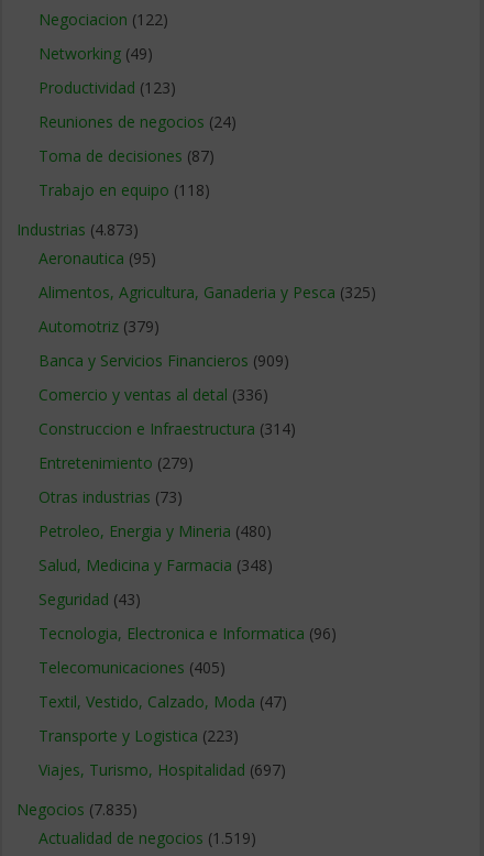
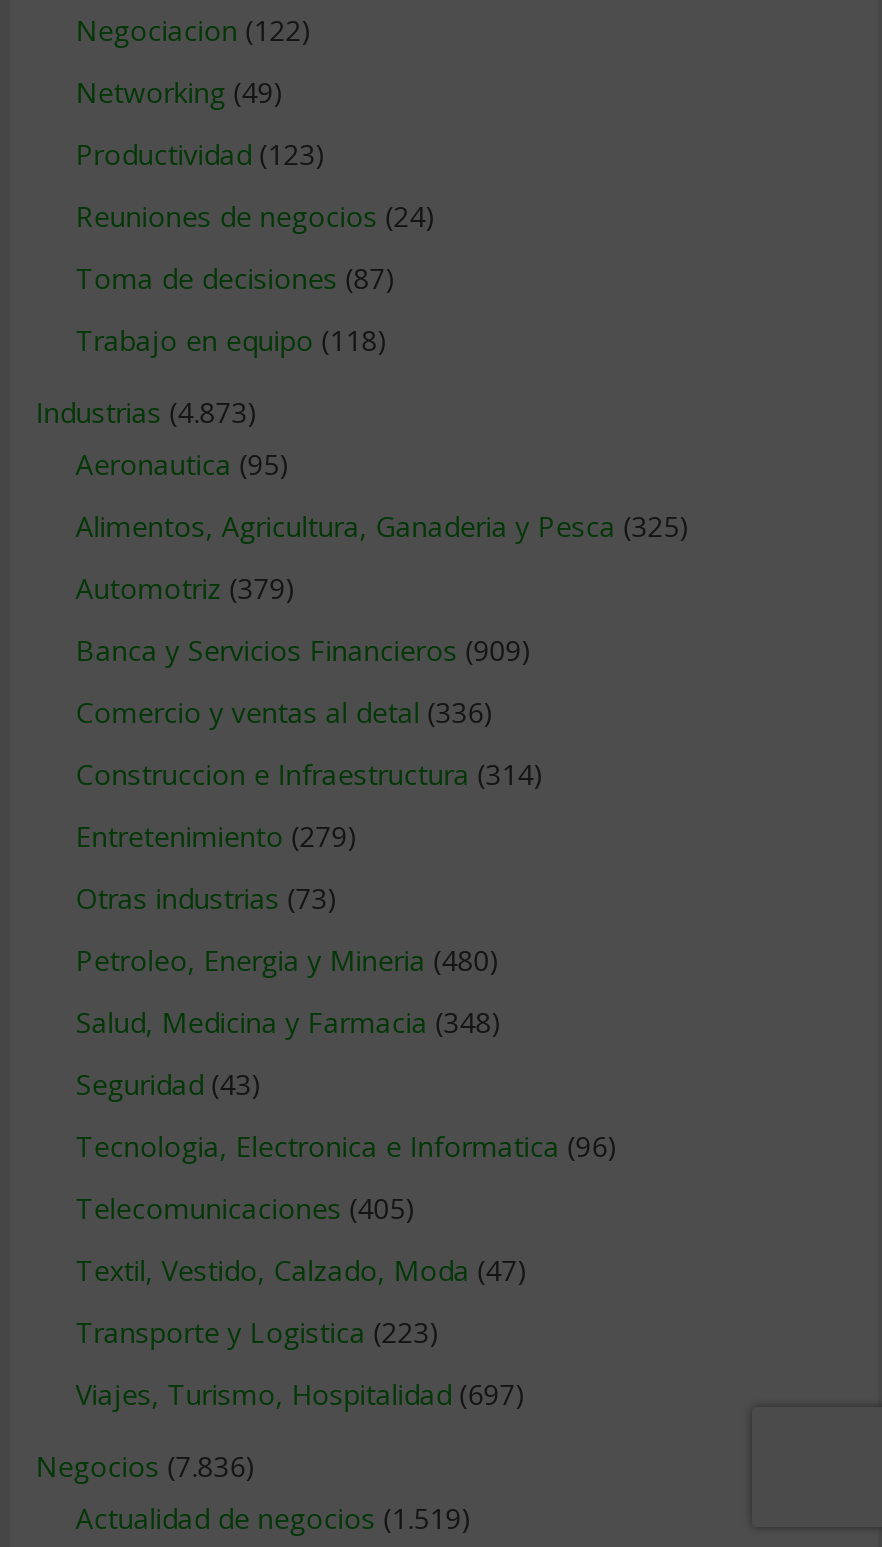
- Negocios (7.835)
+ Negocios (7.836)
